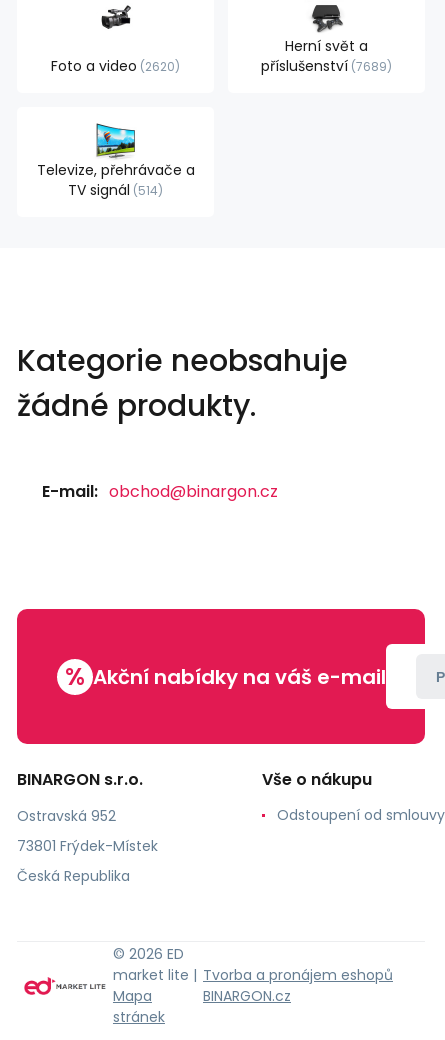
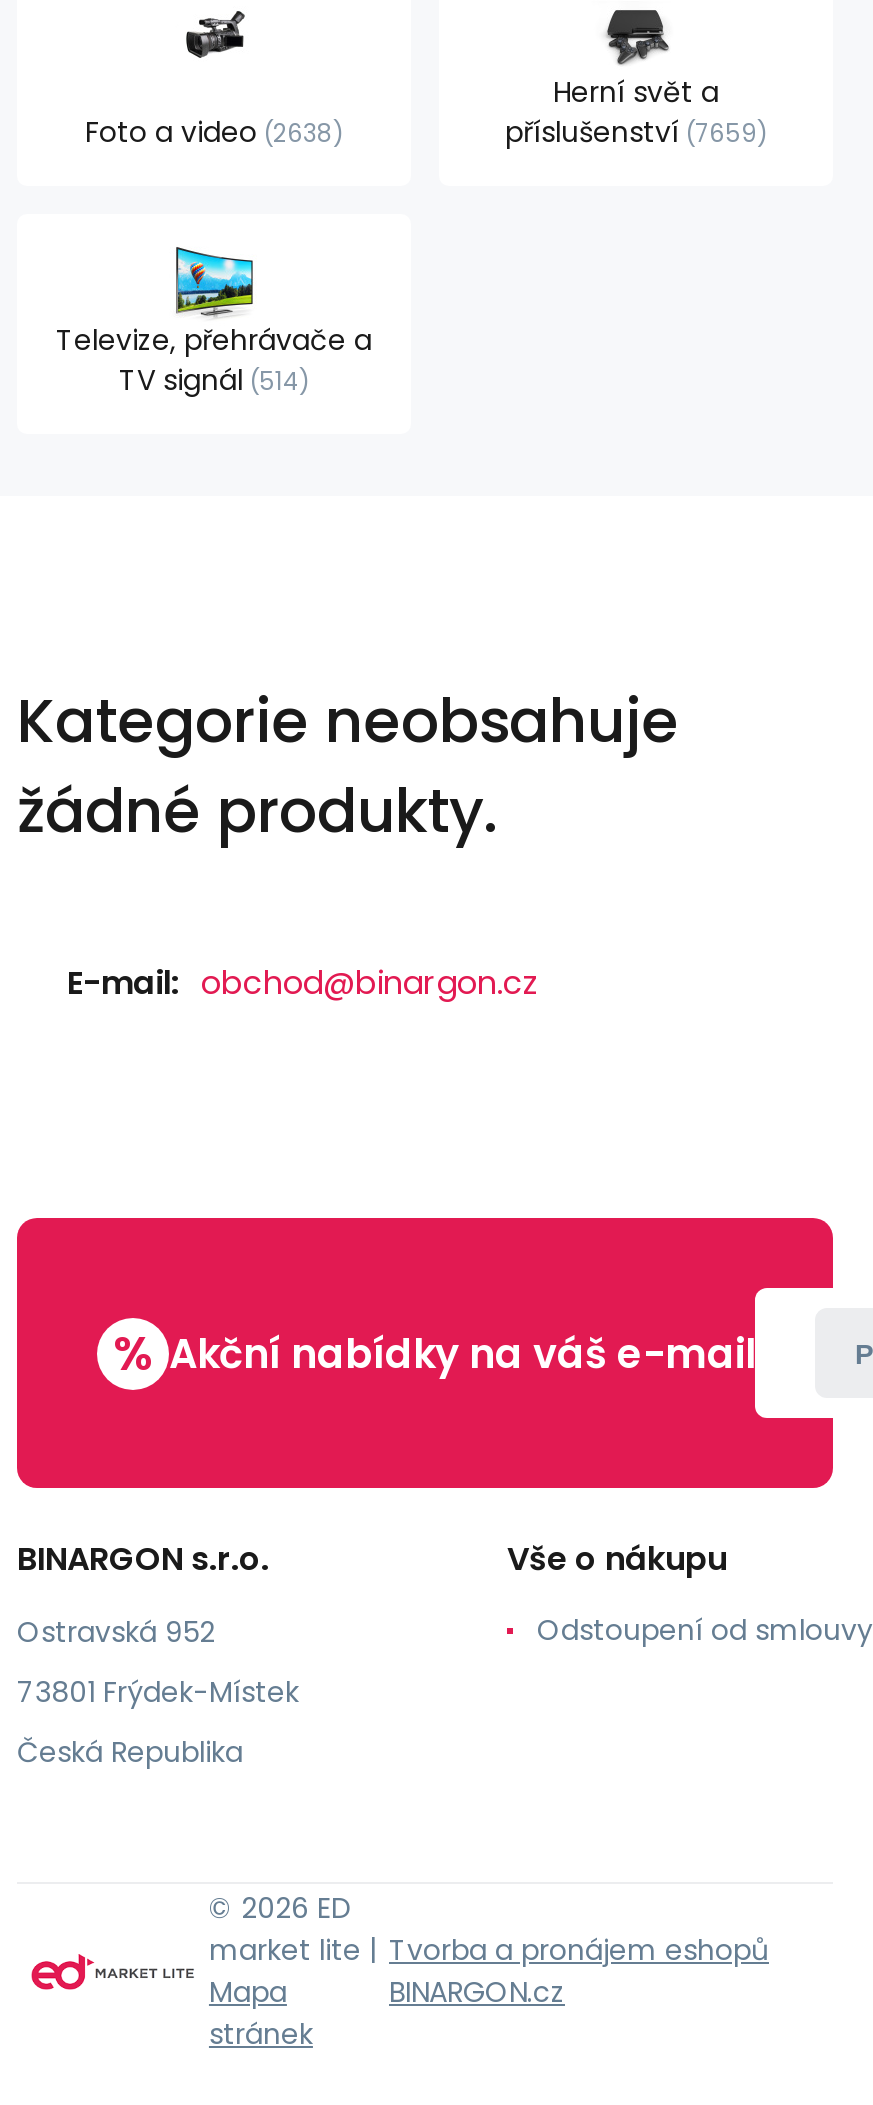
- Foto a video 2620
+ Foto a video 2638

- příslušenství 7689
+ příslušenství 7659
